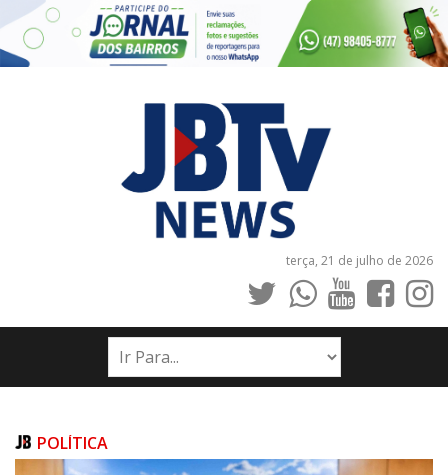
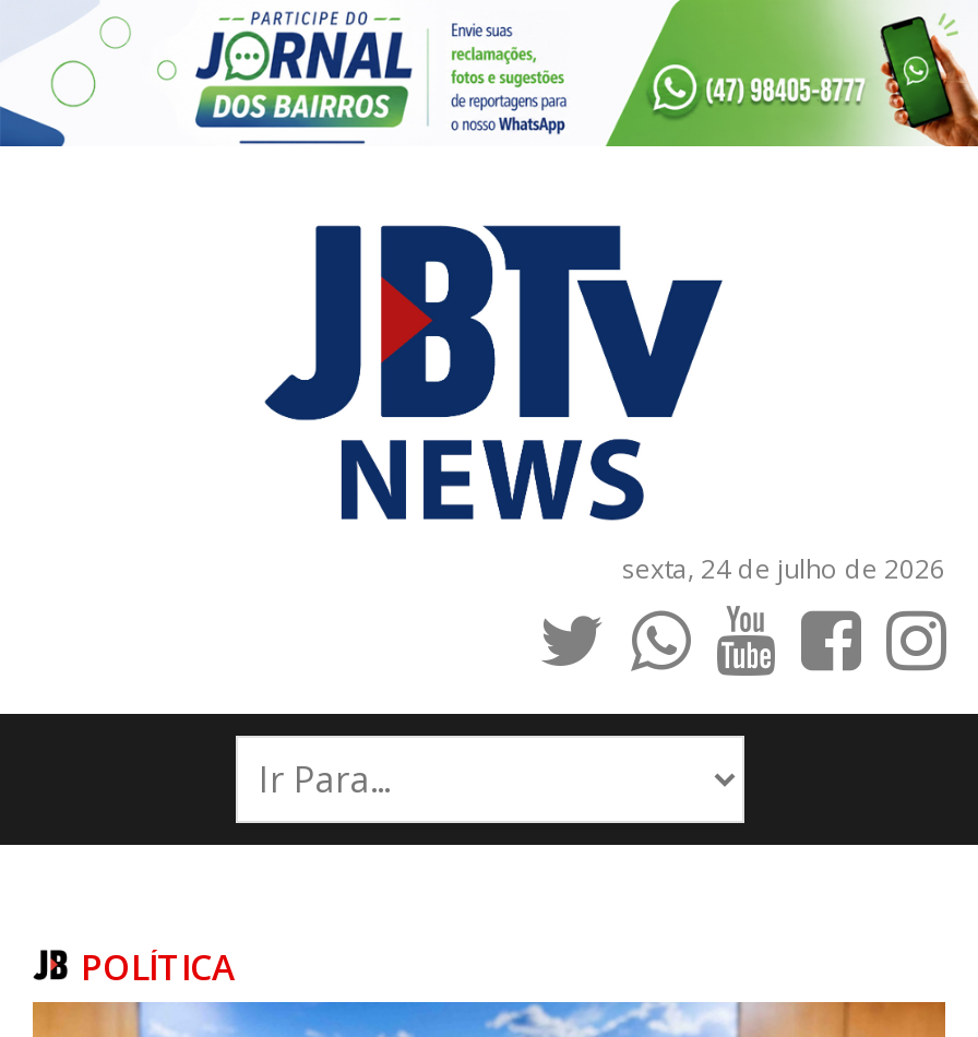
- terça, 21 de julho de 2026
+ sexta, 24 de julho de 2026
